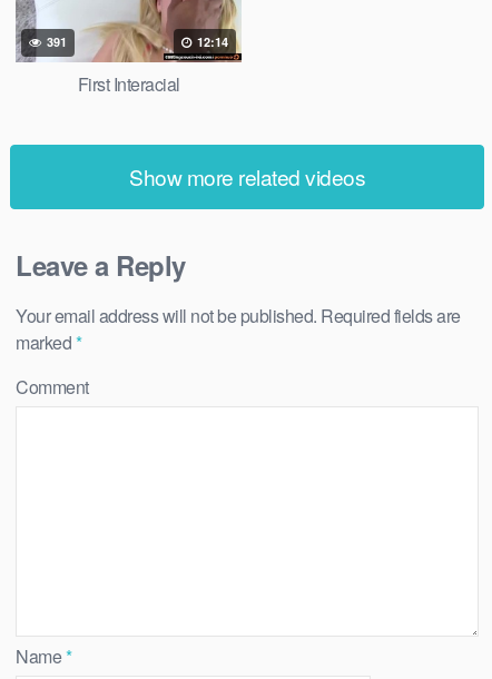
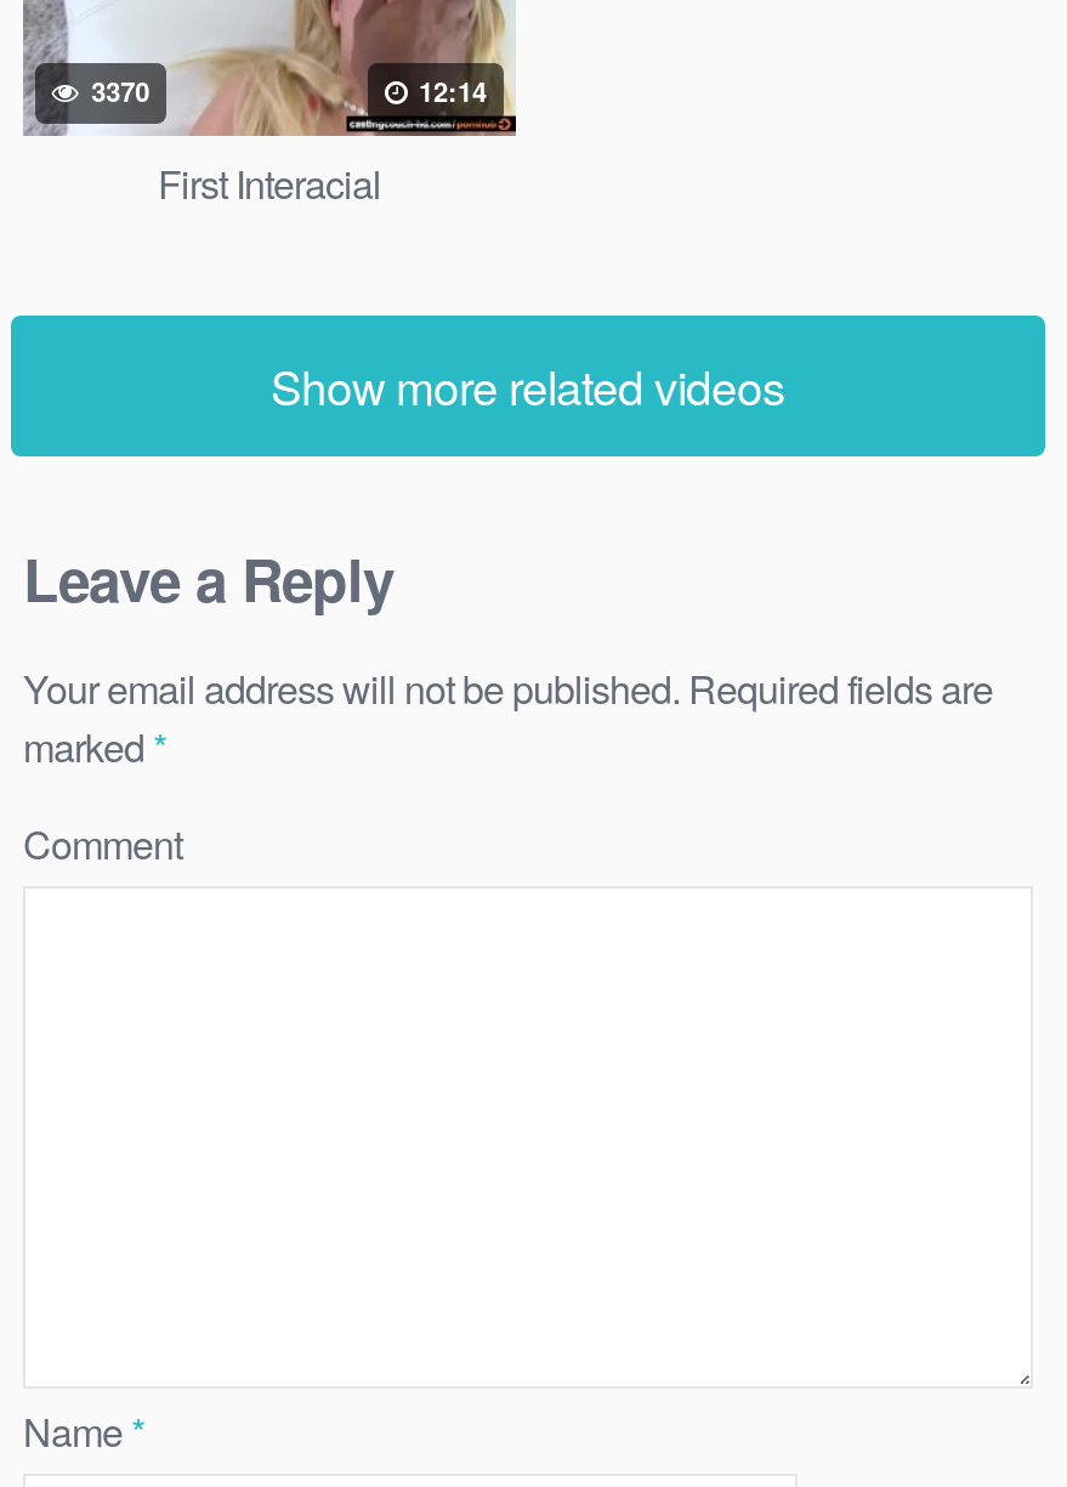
- 391
+ 3370
